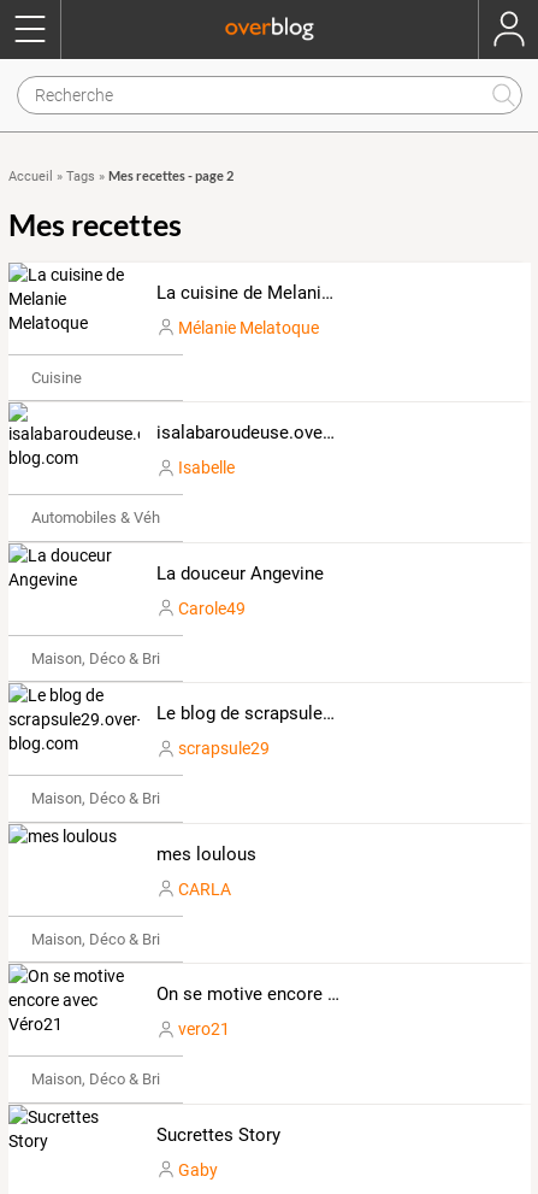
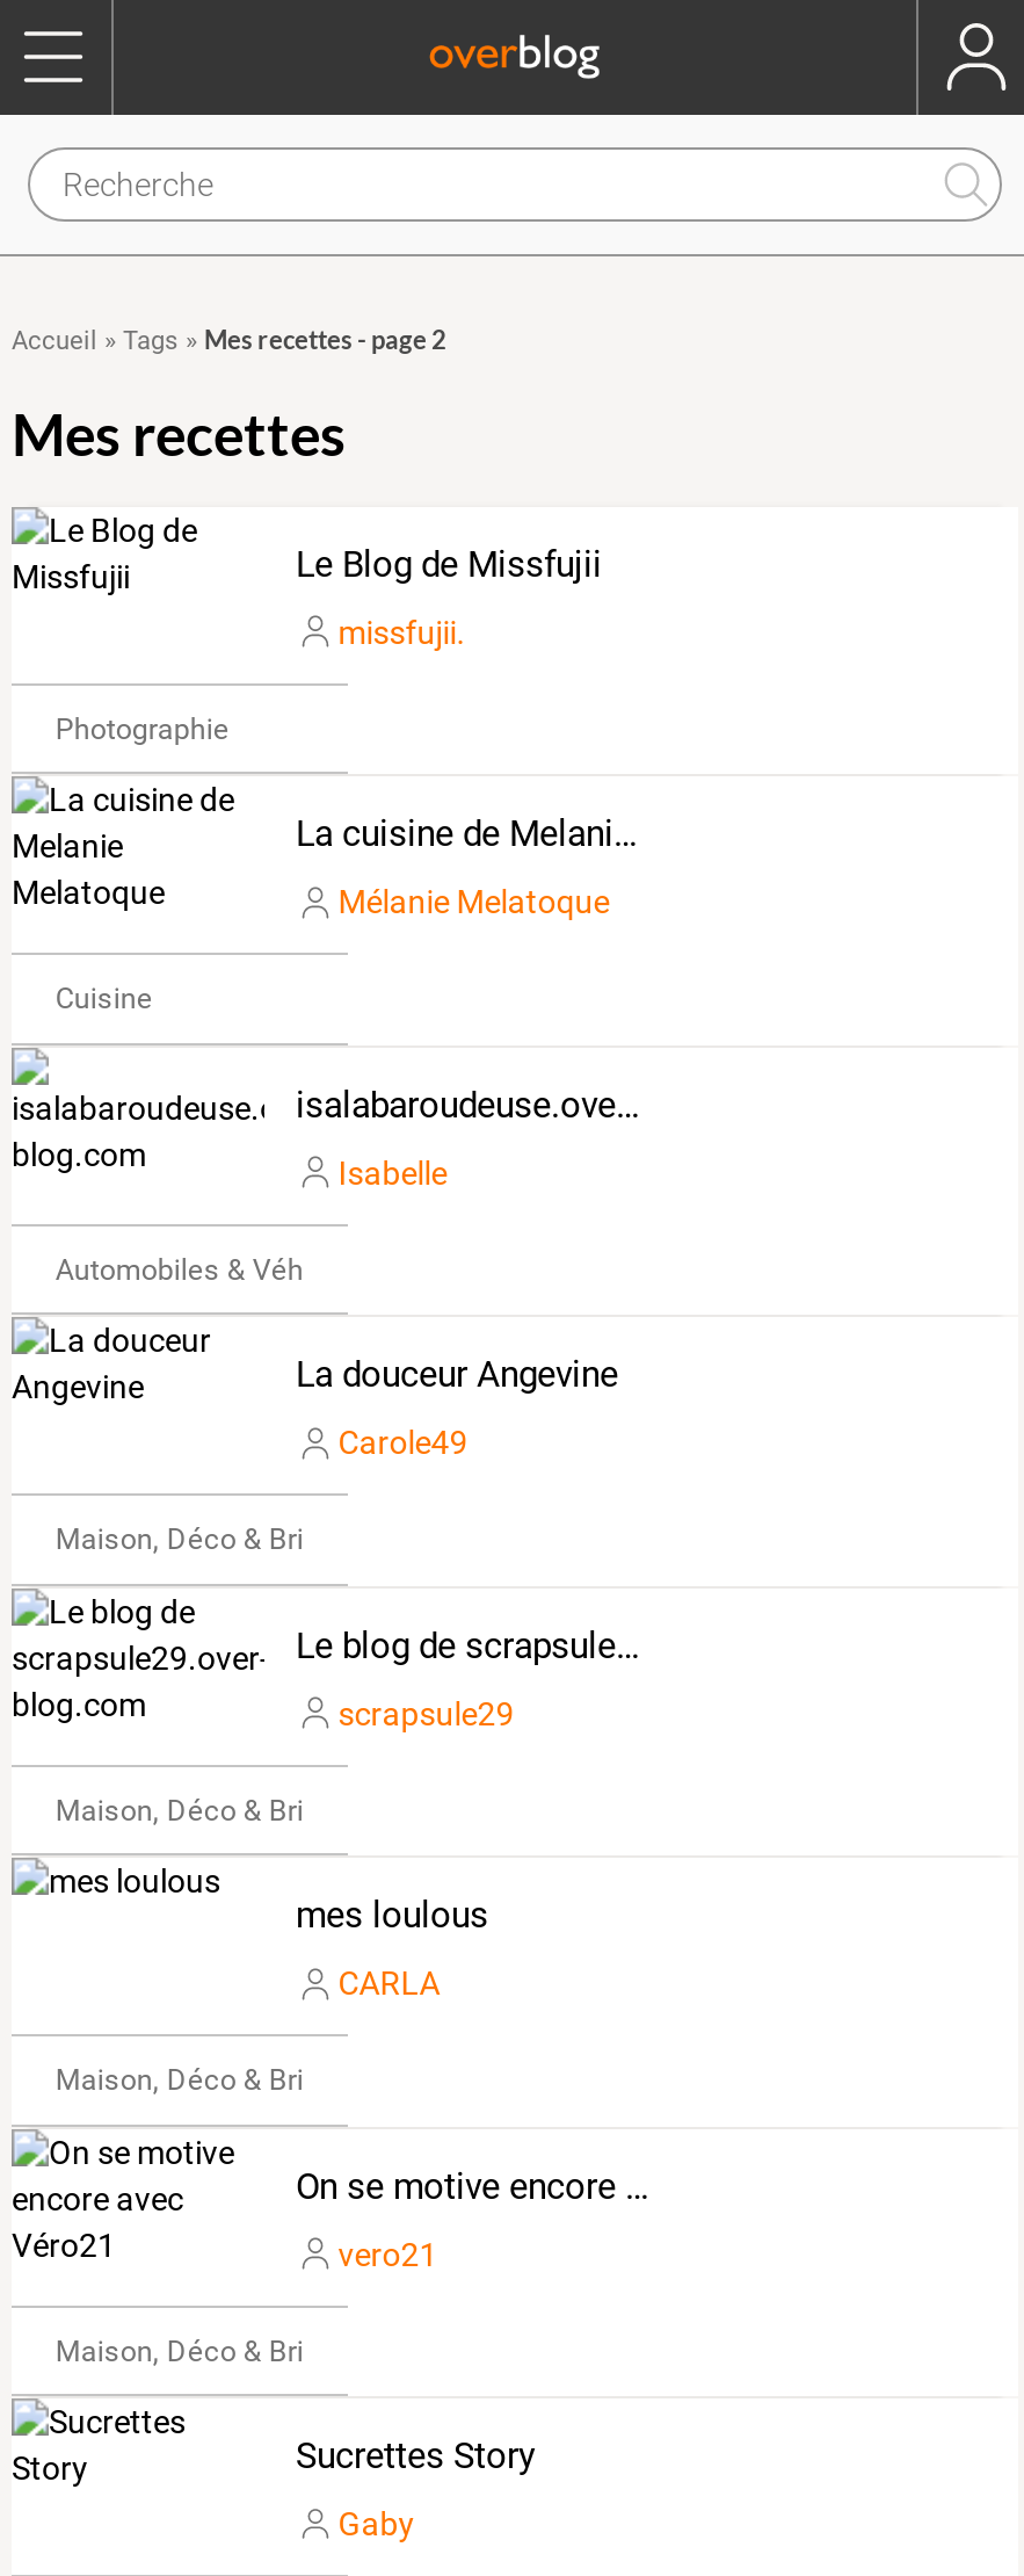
+ Le Blog de Missfujii
+ missfujii.
+ Photographie
